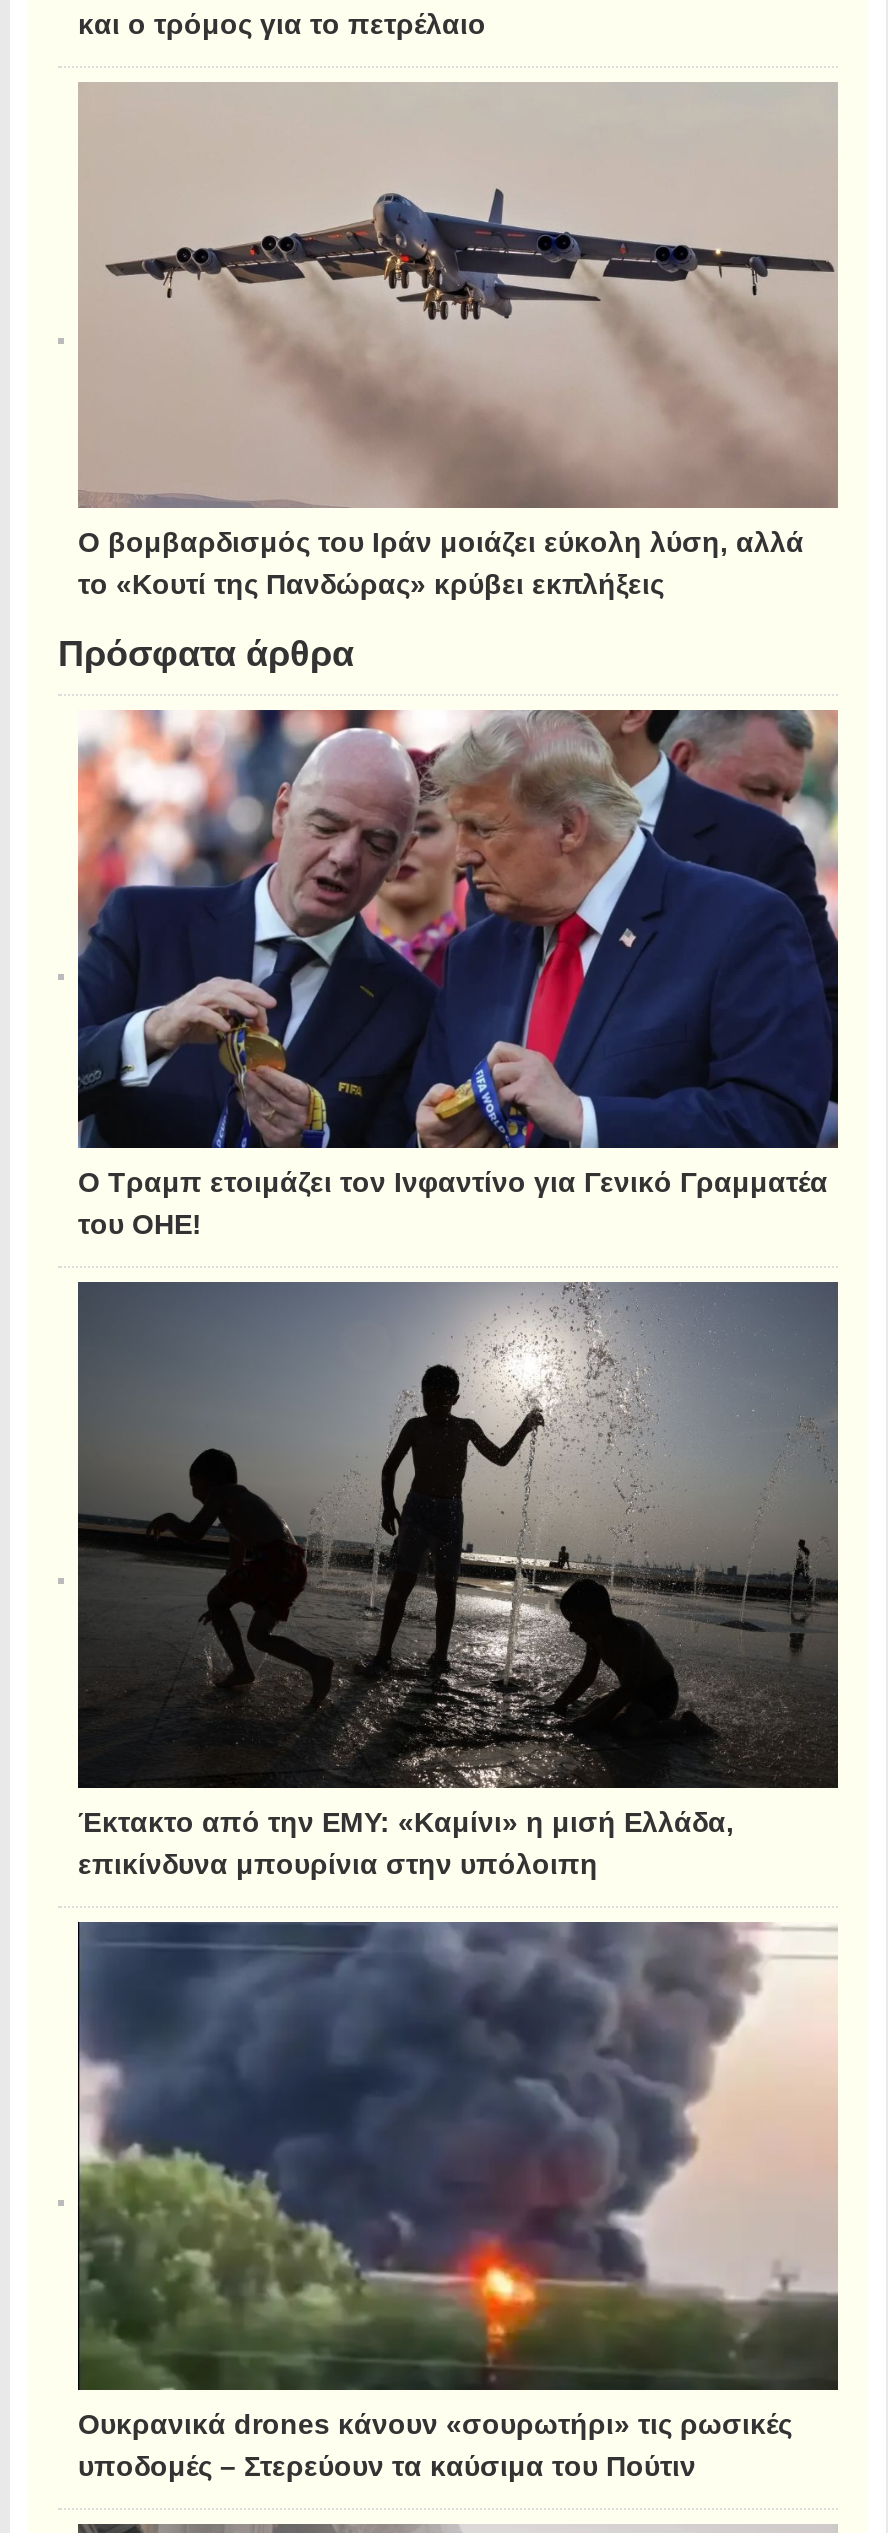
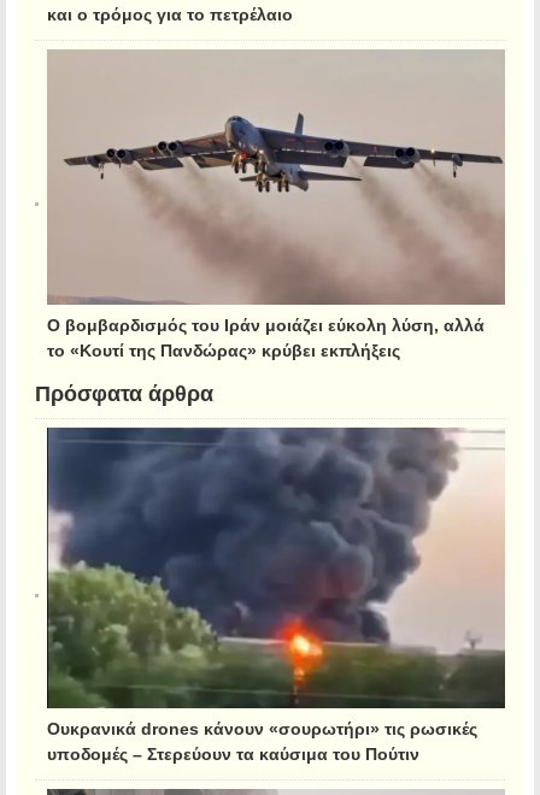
- [image]
- Ο Τραμπ ετοιμάζει τον Ινφαντίνο για Γενικό Γραμματέα
- του ΟΗΕ!

- [image]
- Έκτακτο από την ΕΜΥ: «Καμίνι» η μισή Ελλάδα,
- επικίνδυνα μπουρίνια στην υπόλοιπη
